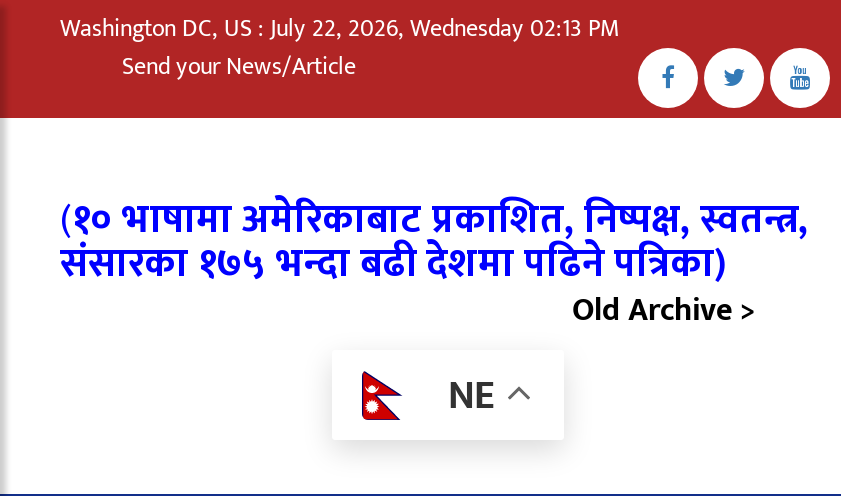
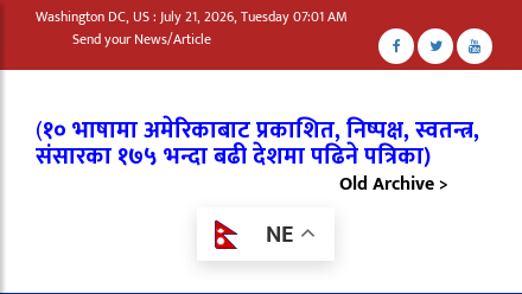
- Washington DC, US : July 22, 2026, Wednesday 02:13 PM
+ Washington DC, US : July 21, 2026, Tuesday 07:01 AM
